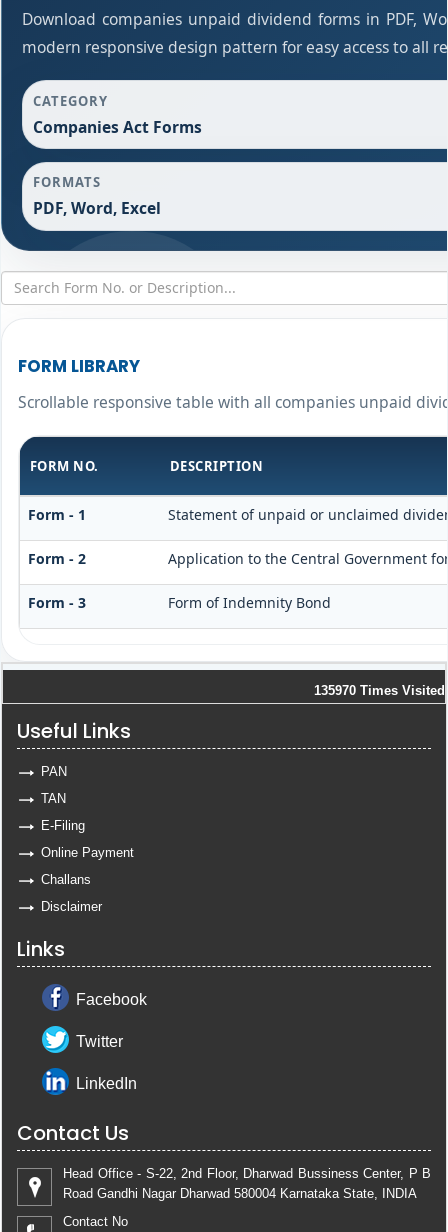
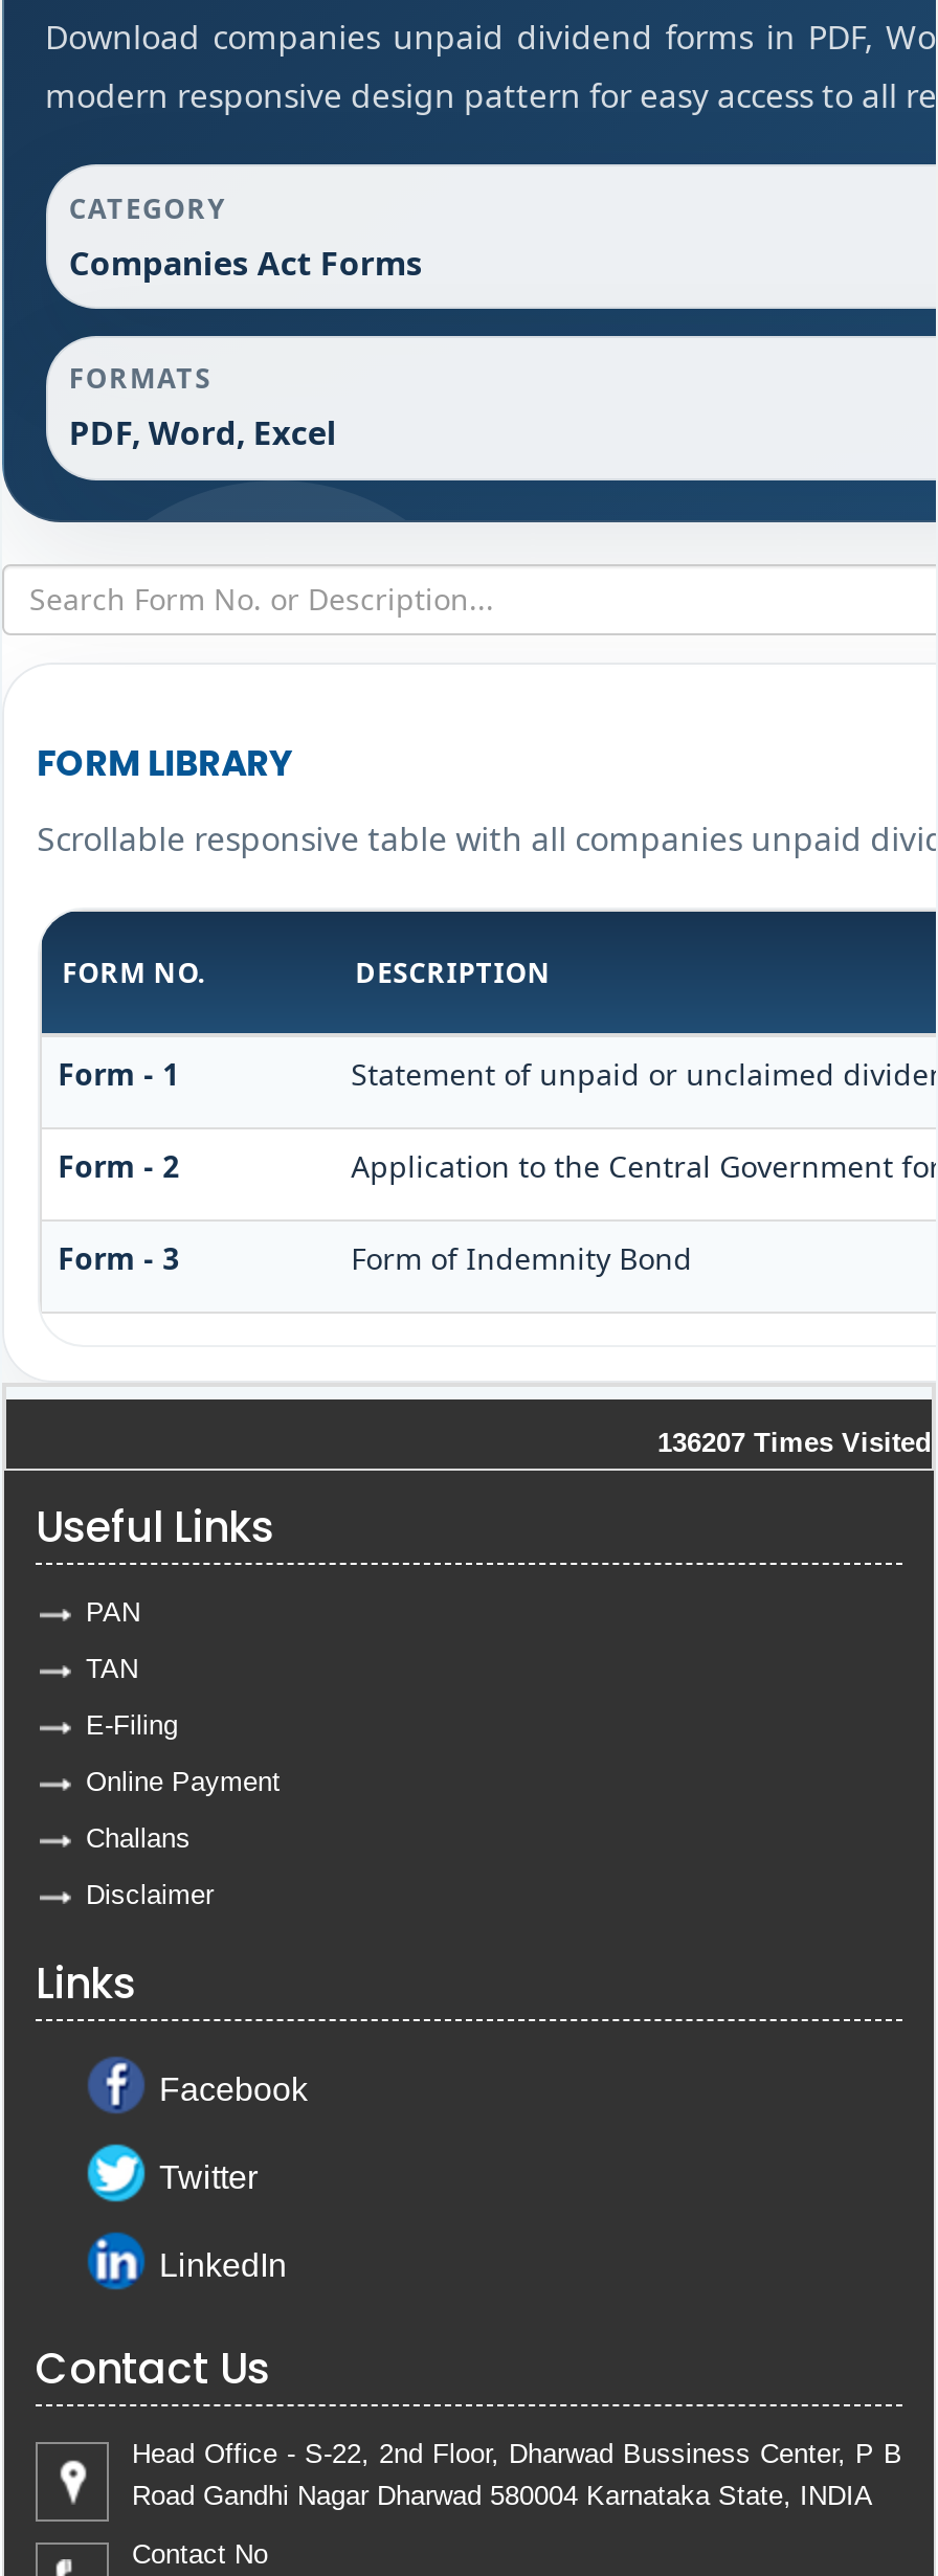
- 135970 Times Visited
+ 136207 Times Visited
